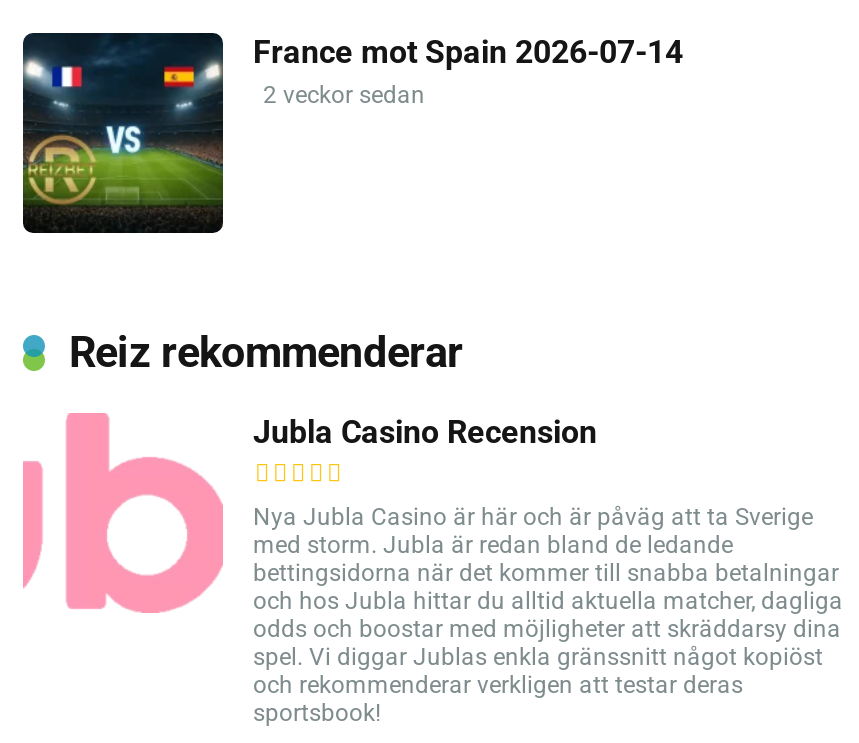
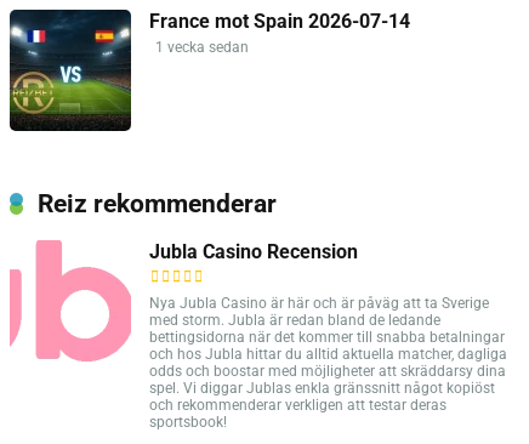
- 2 veckor sedan
+ 1 vecka sedan
